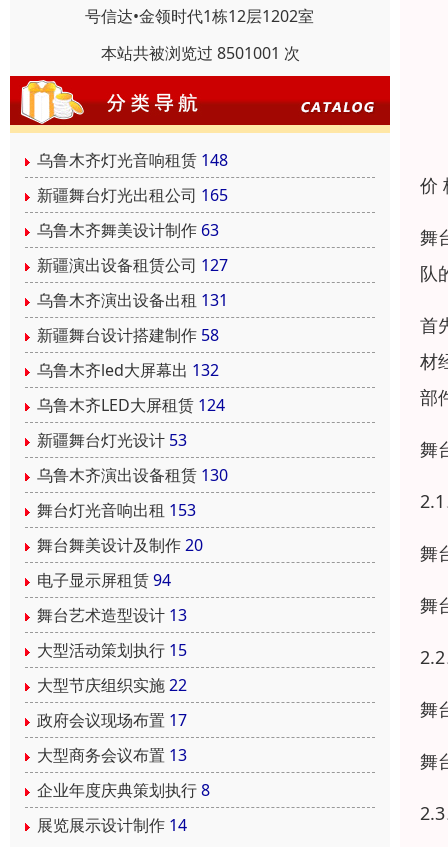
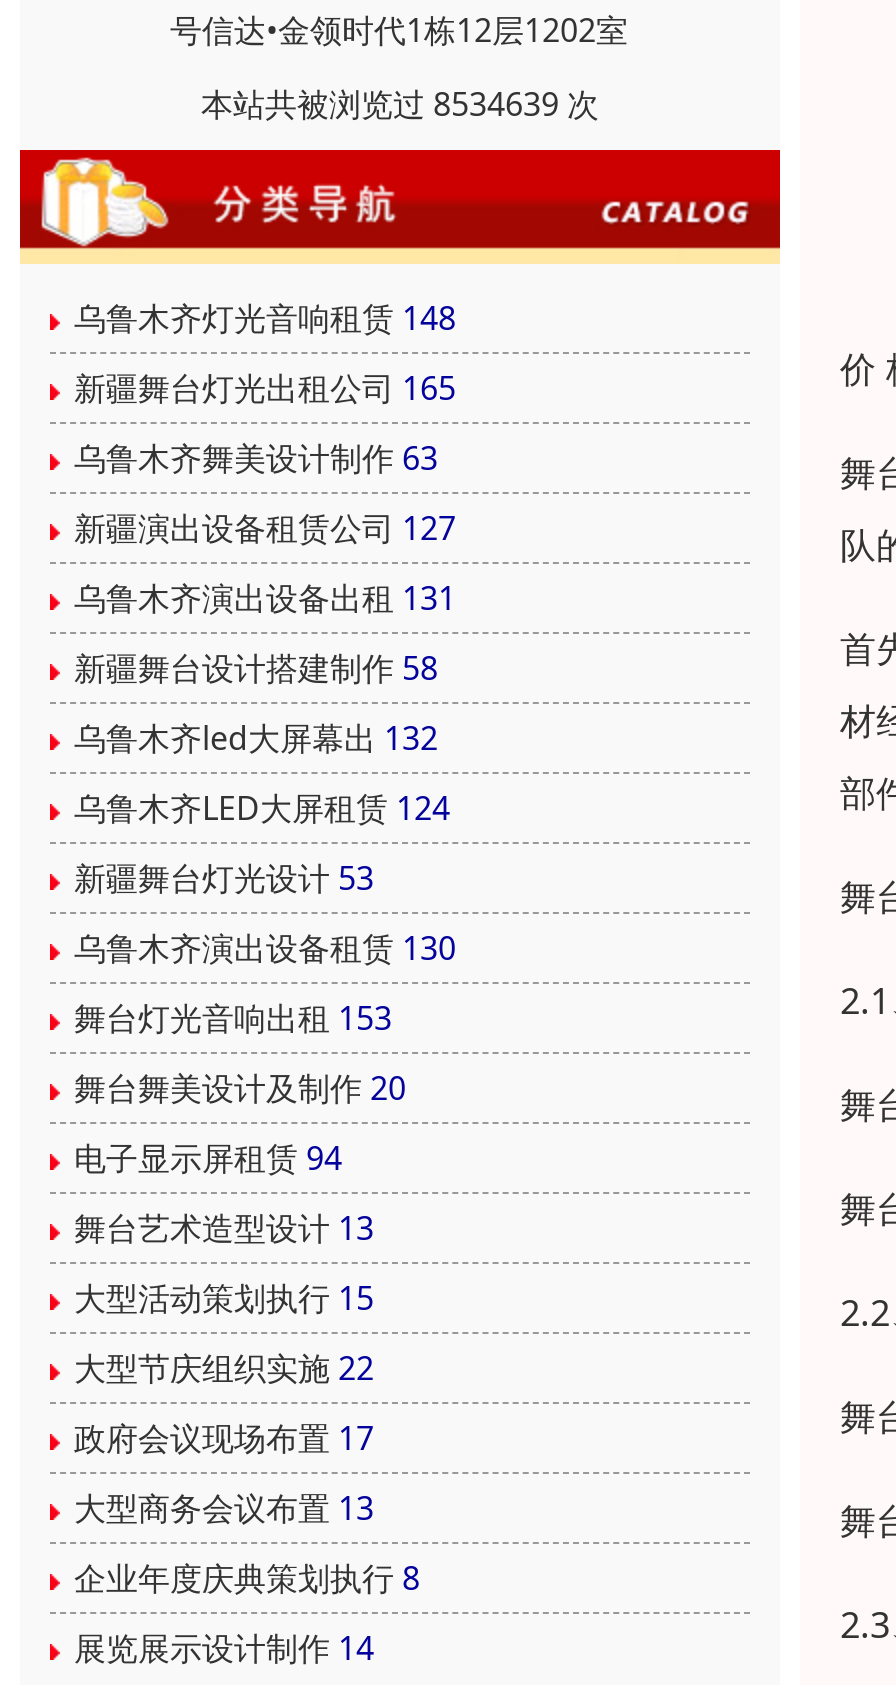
- 本站共被浏览过 8501001 次
+ 本站共被浏览过 8534639 次
